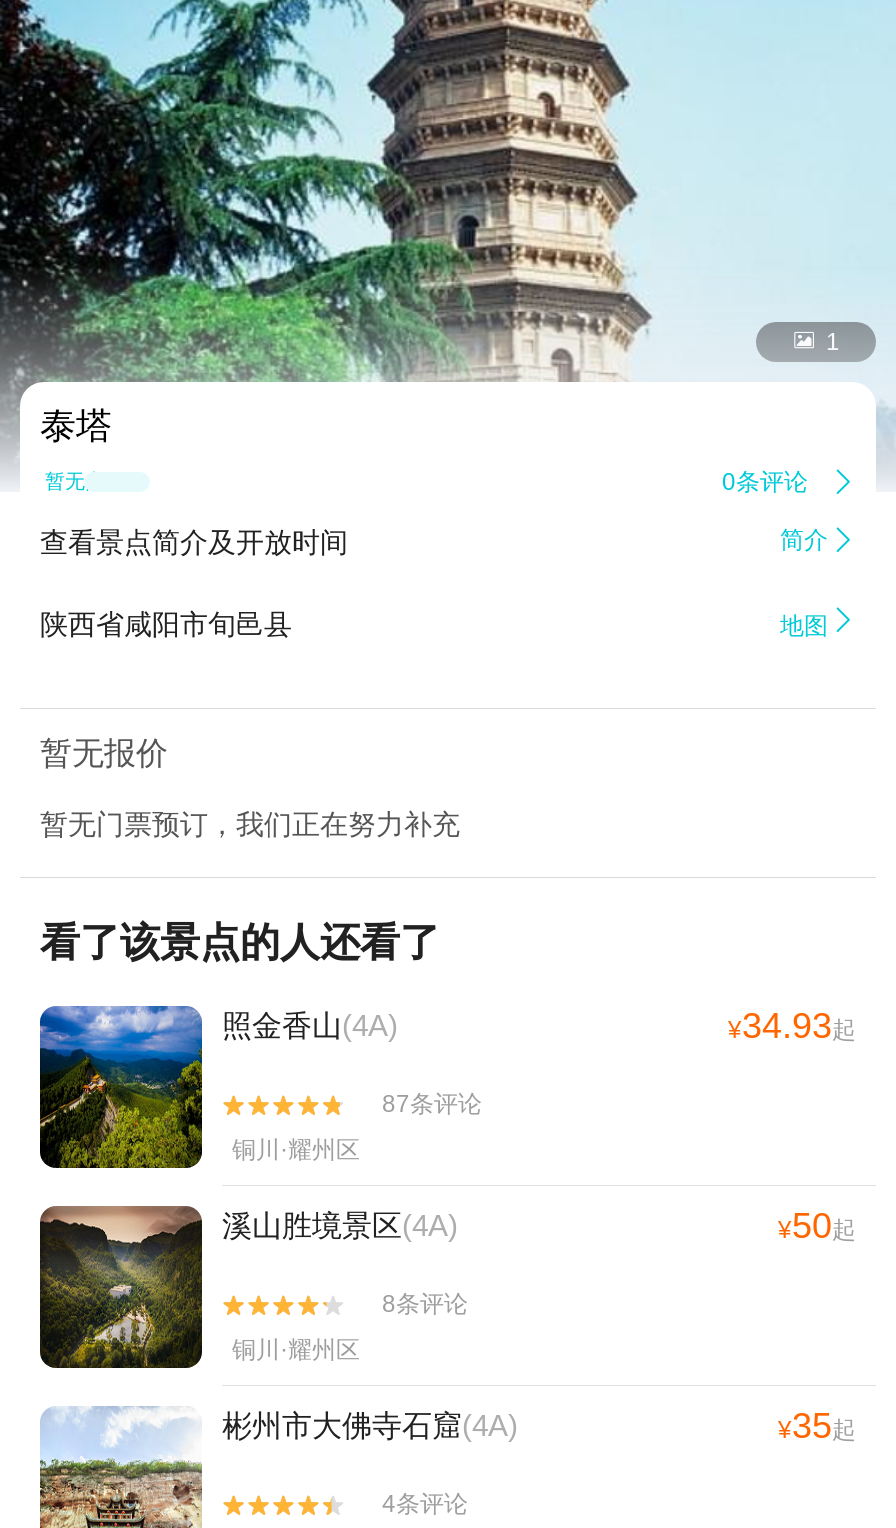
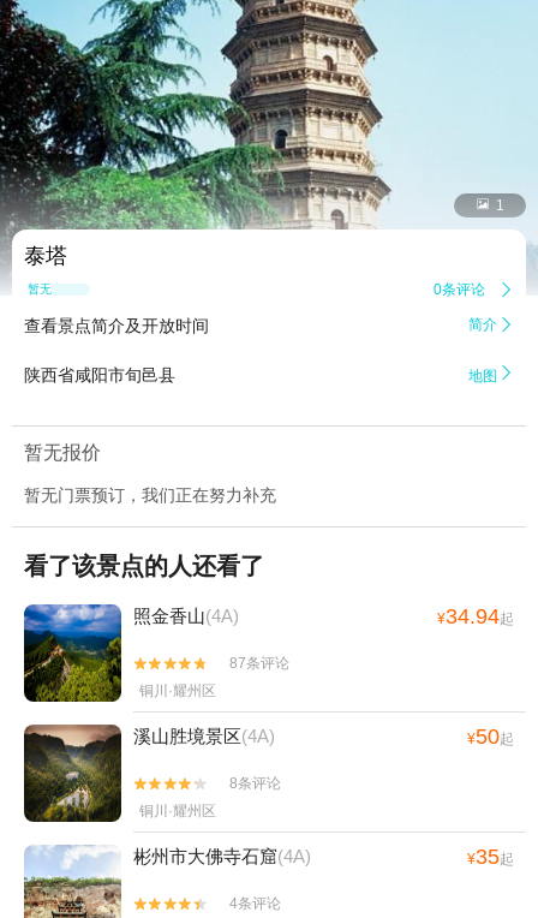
- ¥34.93起
+ ¥34.94起
